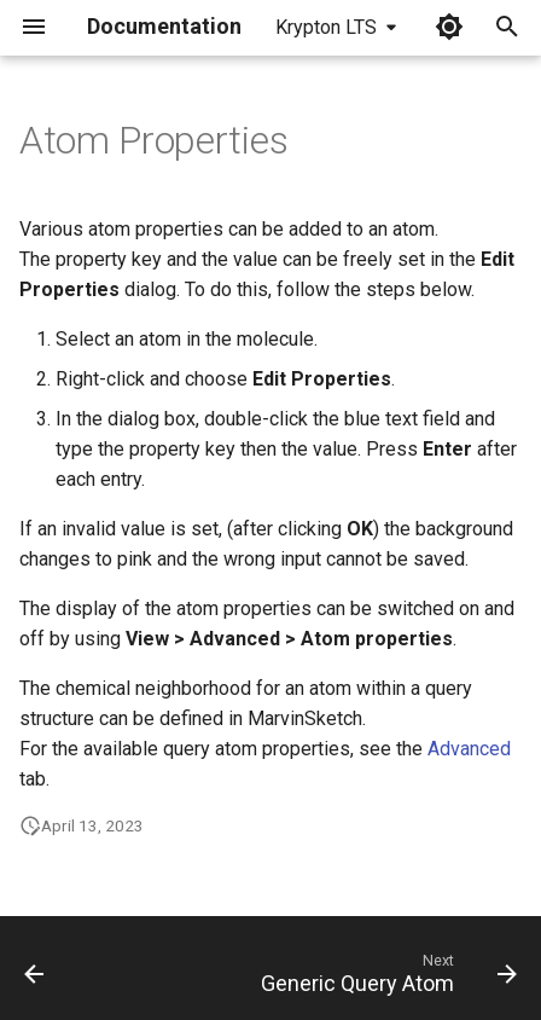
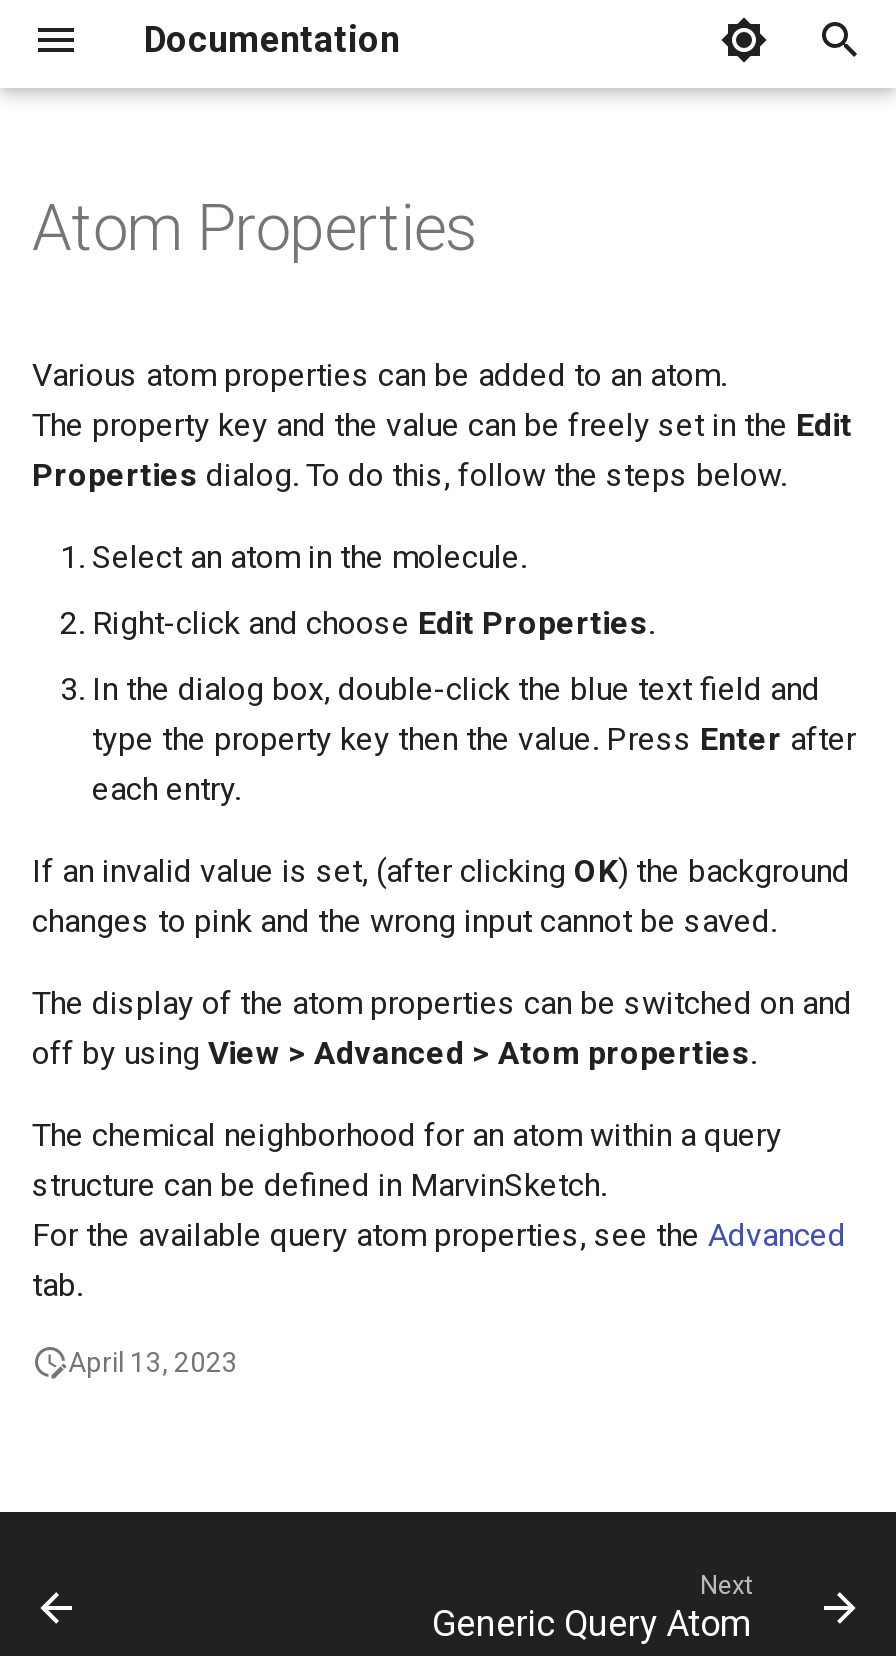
- Krypton LTS
